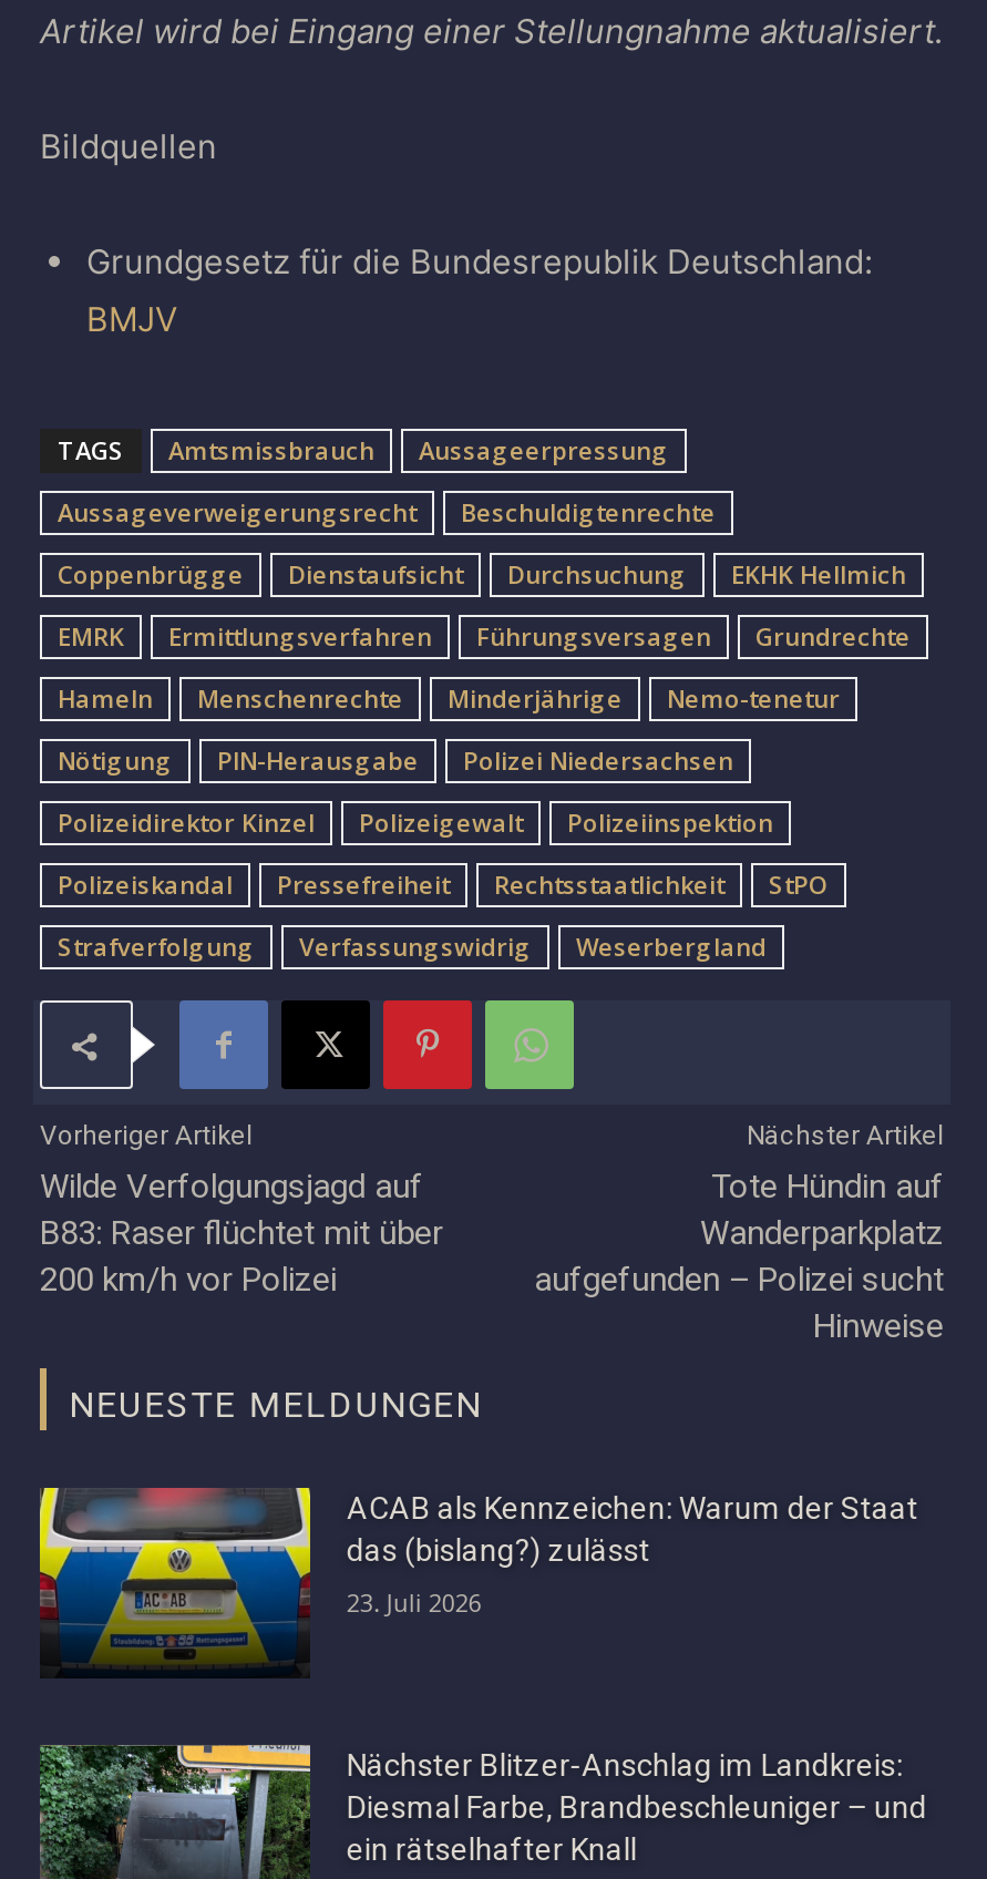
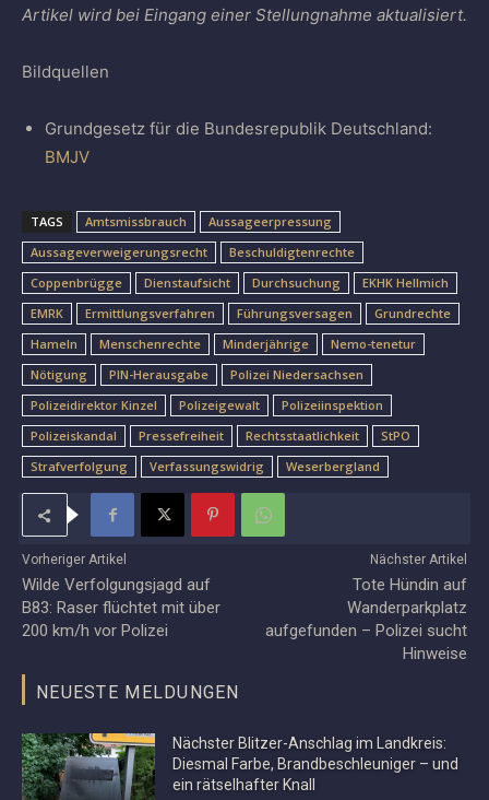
- [image]
- ACAB als Kennzeichen: Warum der Staat
- das (bislang?) zulässt
- 23. Juli 2026
